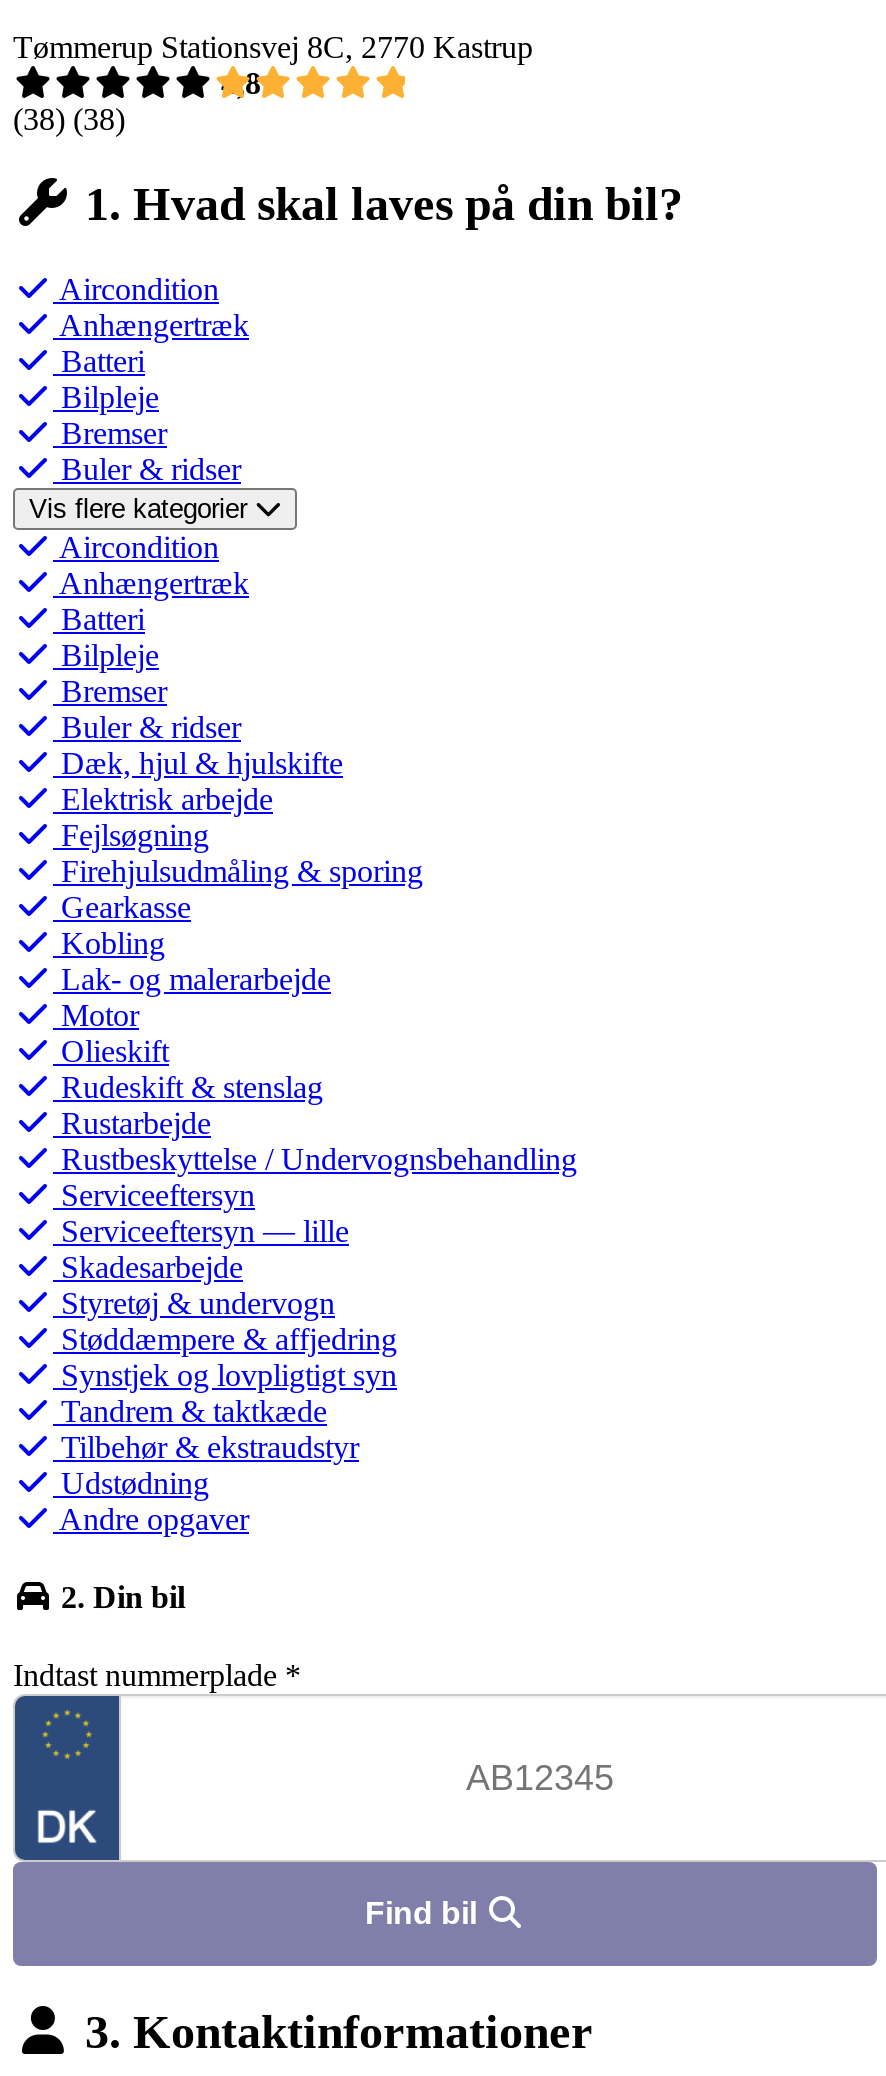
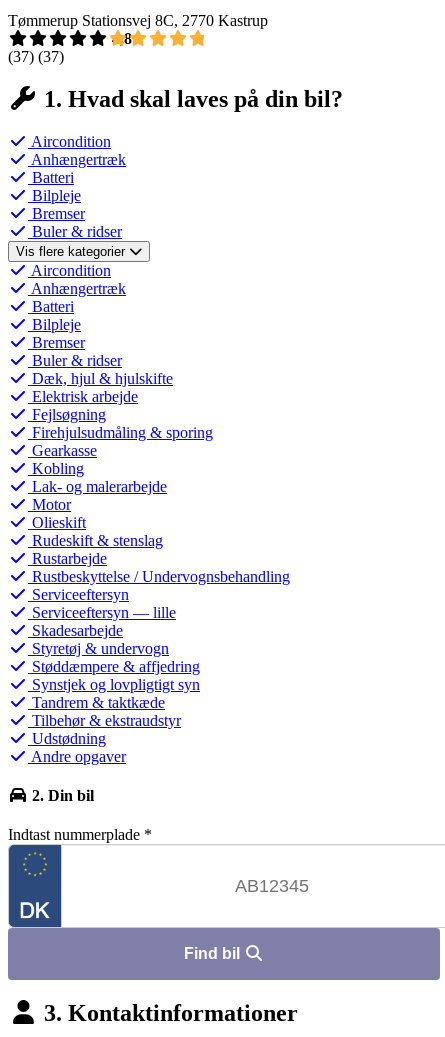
- (38) (38)
+ (37) (37)
